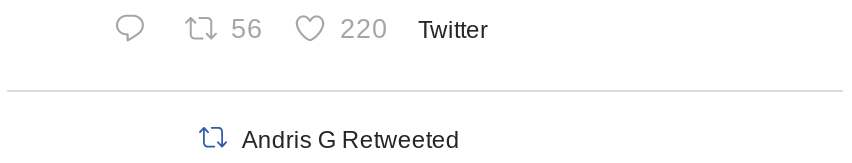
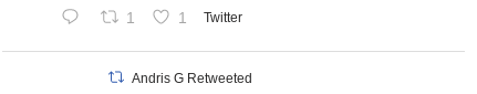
- 56
- 220
+ 1
+ 1
